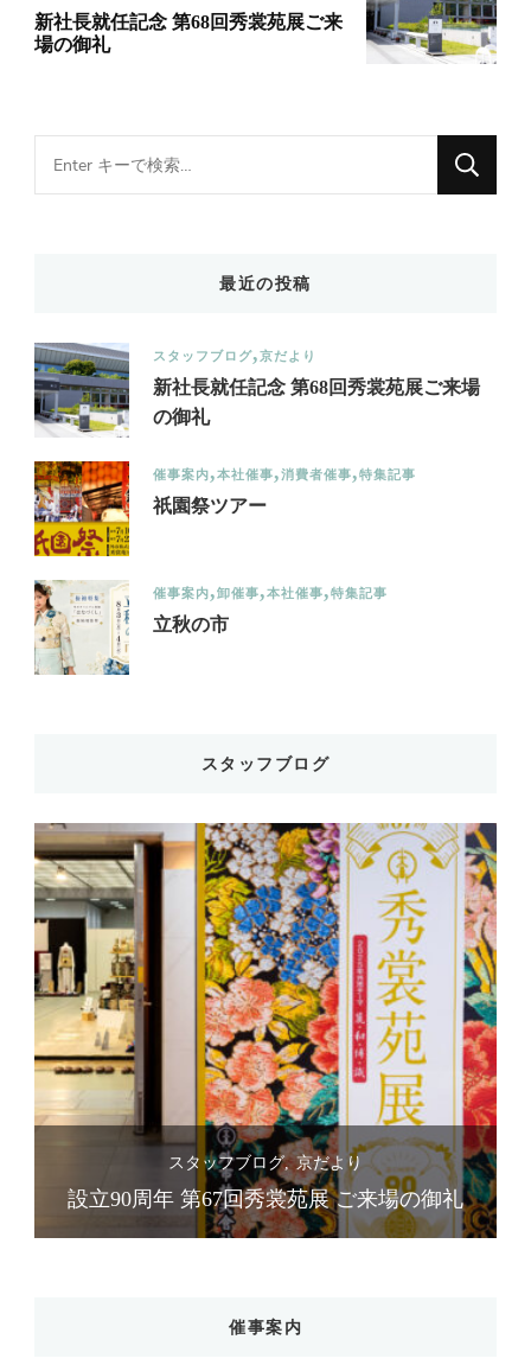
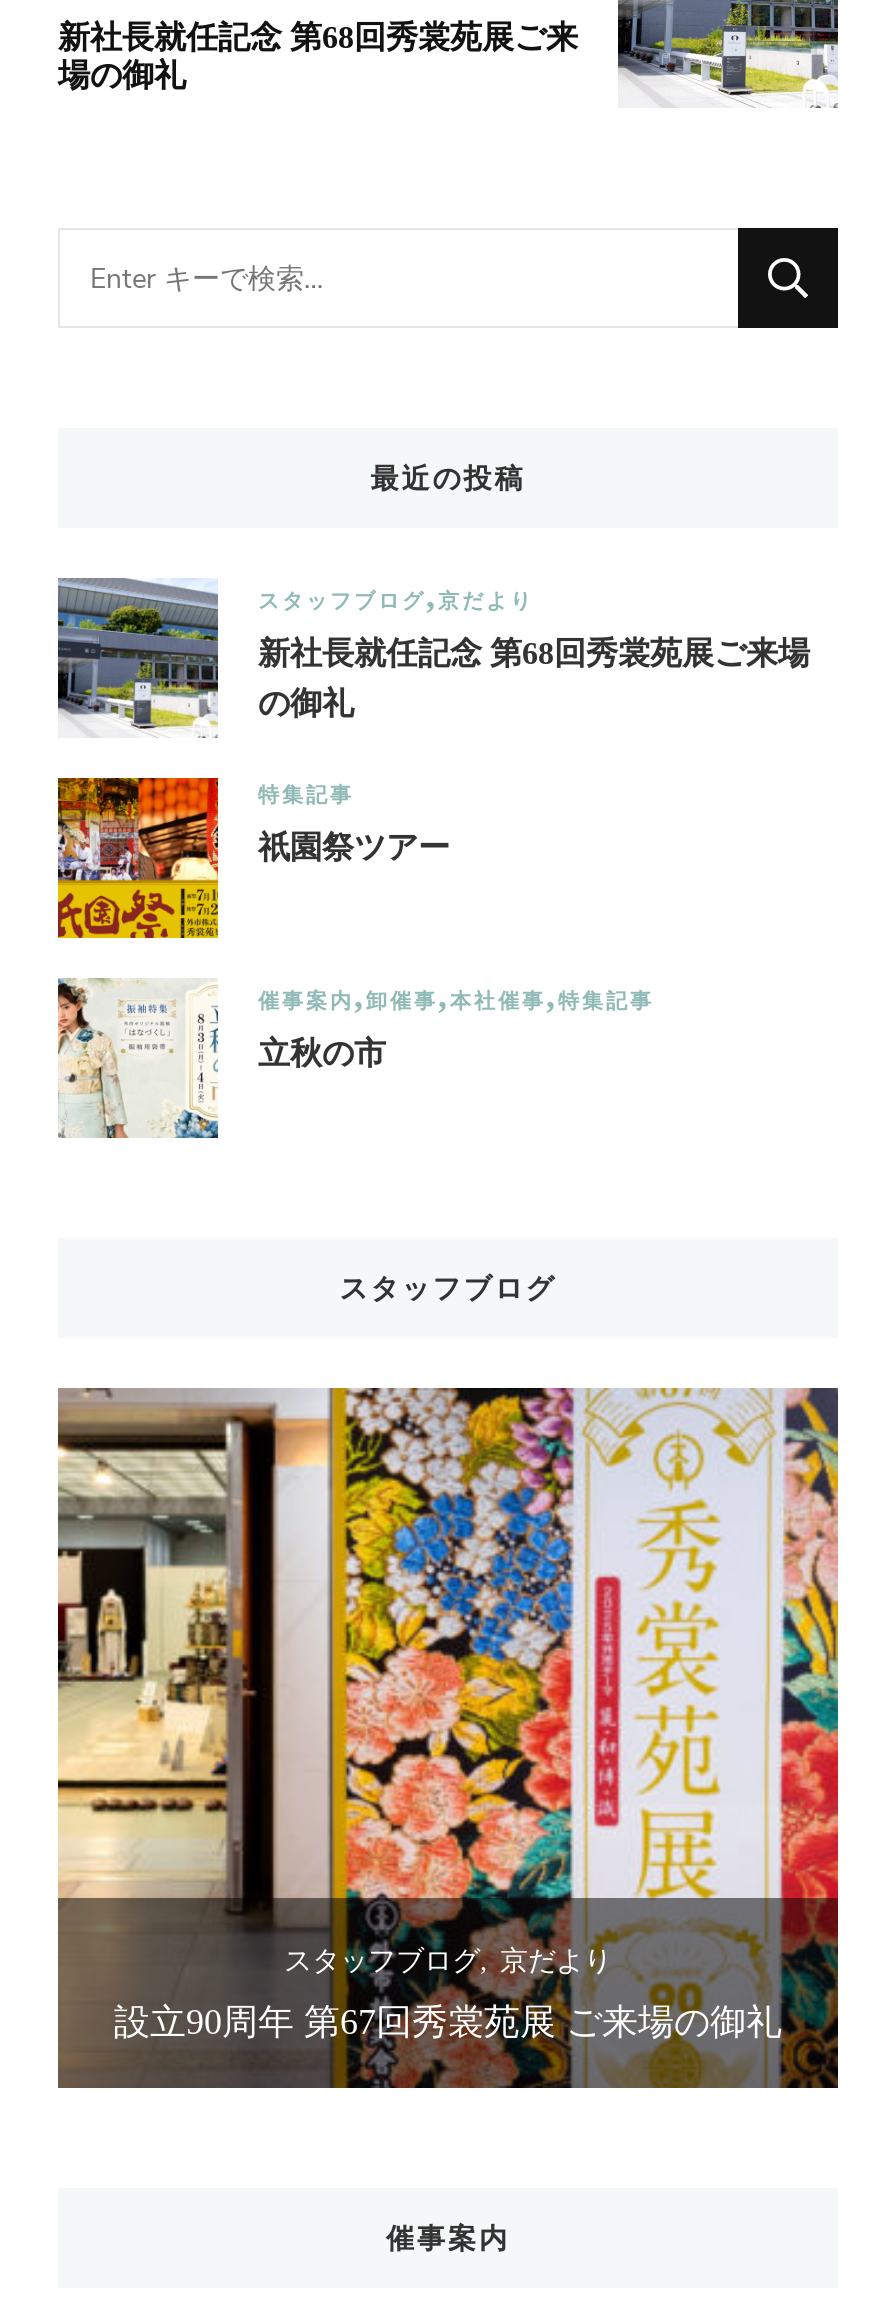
- 催事案内 本社催事 消費者催事 特集記事
+ 特集記事
